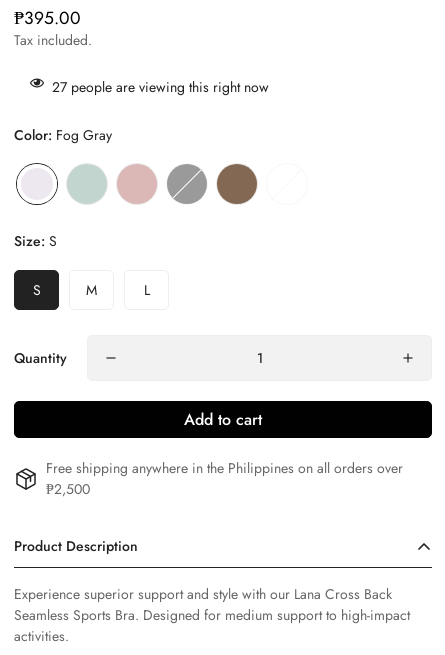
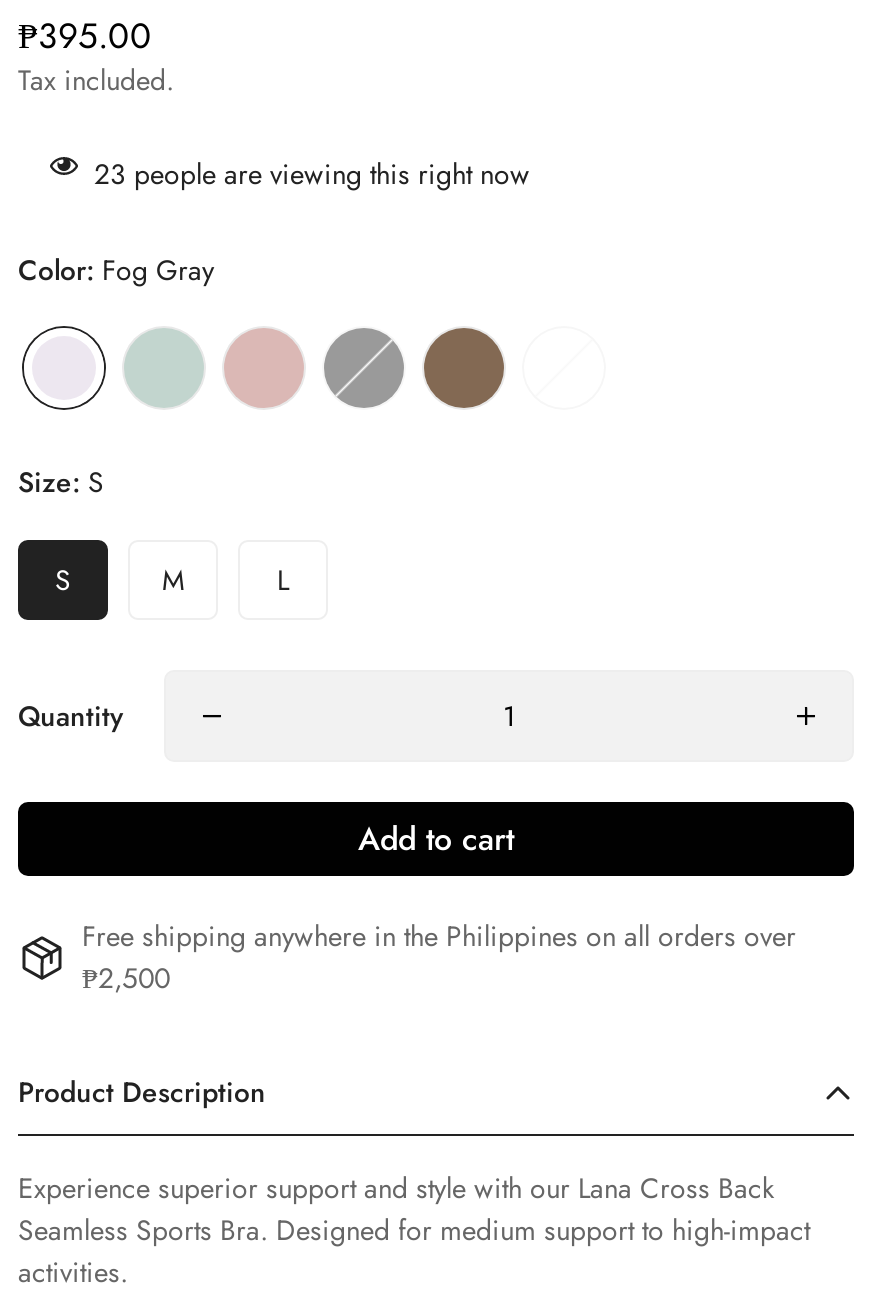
- 27 people are viewing this right now
+ 23 people are viewing this right now
